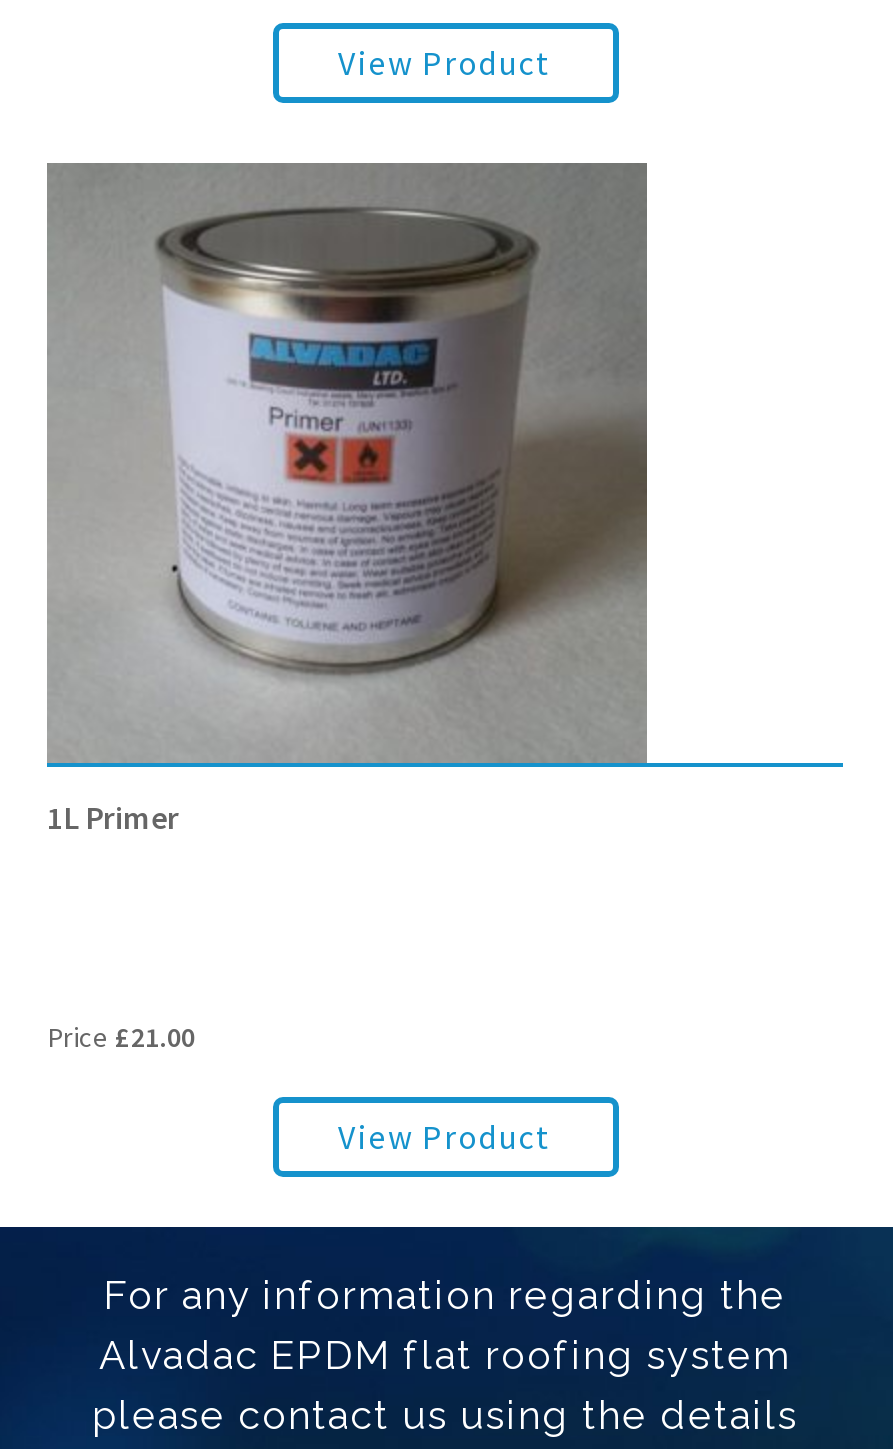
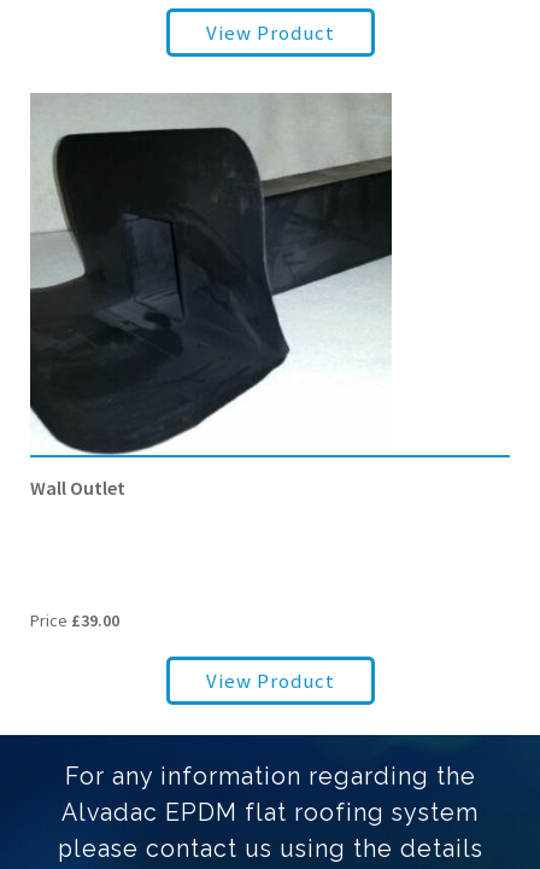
- [image]
- 1L Primer
+ [image]
+ Wall Outlet

- Price £21.00
+ Price £39.00
